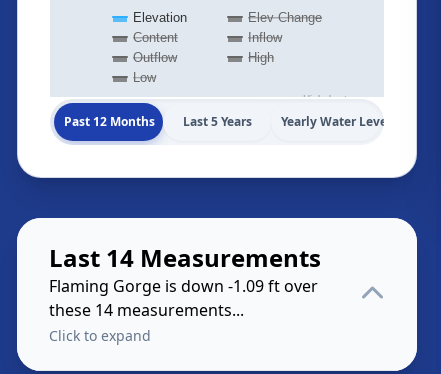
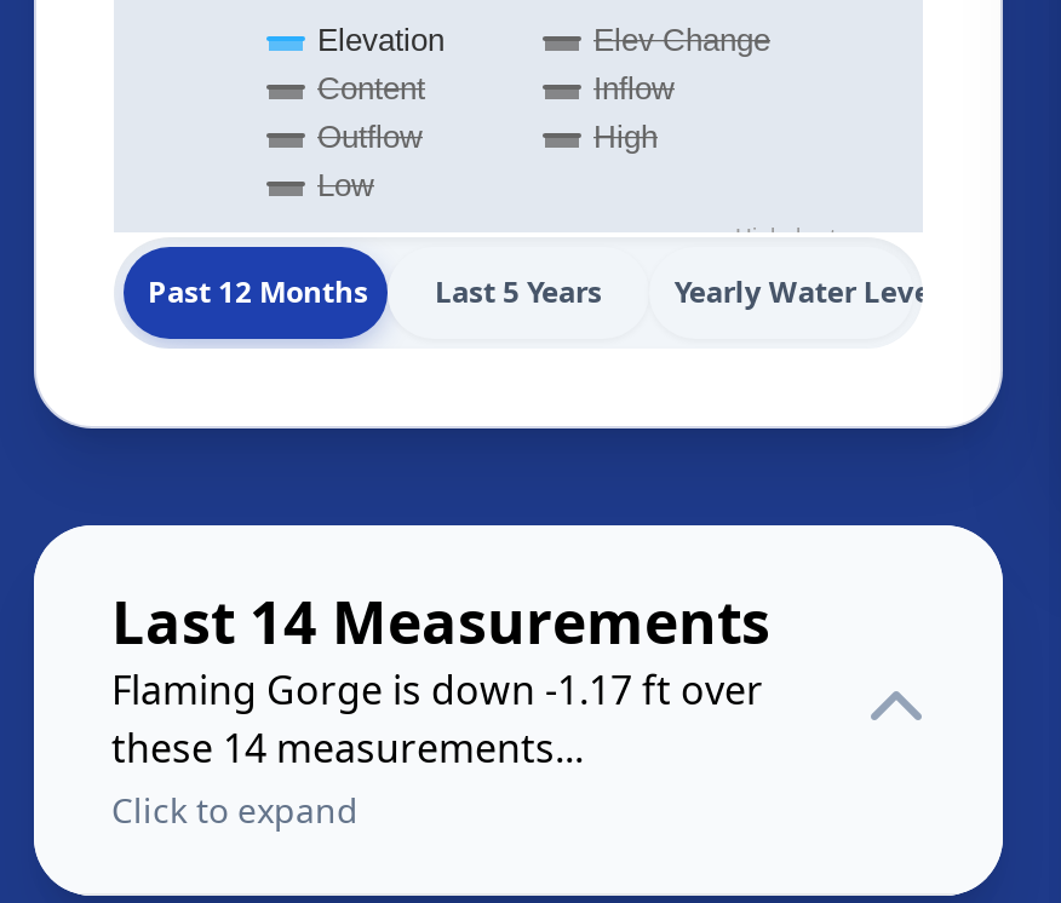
- Flaming Gorge is down -1.09 ft over
+ Flaming Gorge is down -1.17 ft over
